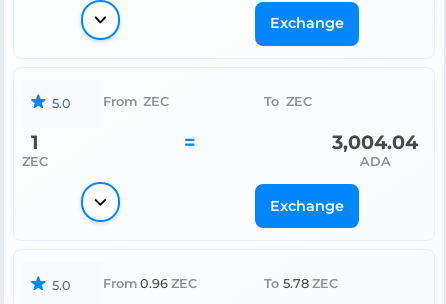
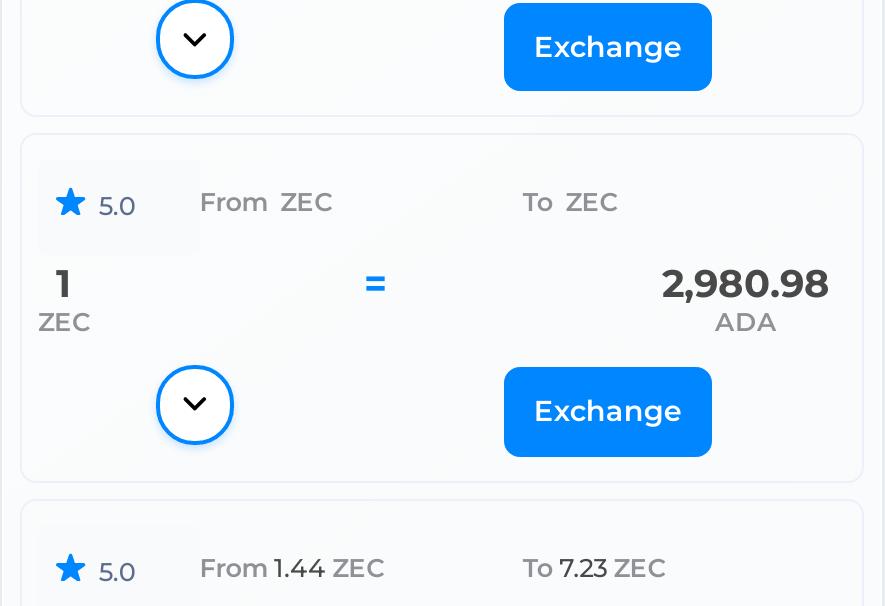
- 3,004.04
+ 2,980.98

- From 0.96 ZEC
+ From 1.44 ZEC

- To 5.78 ZEC
+ To 7.23 ZEC
